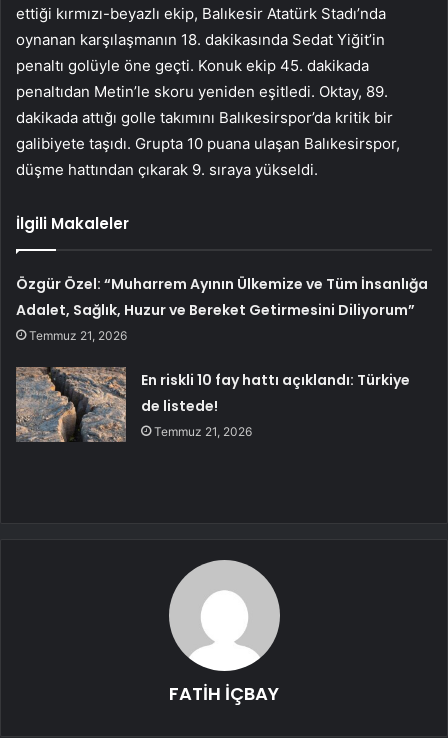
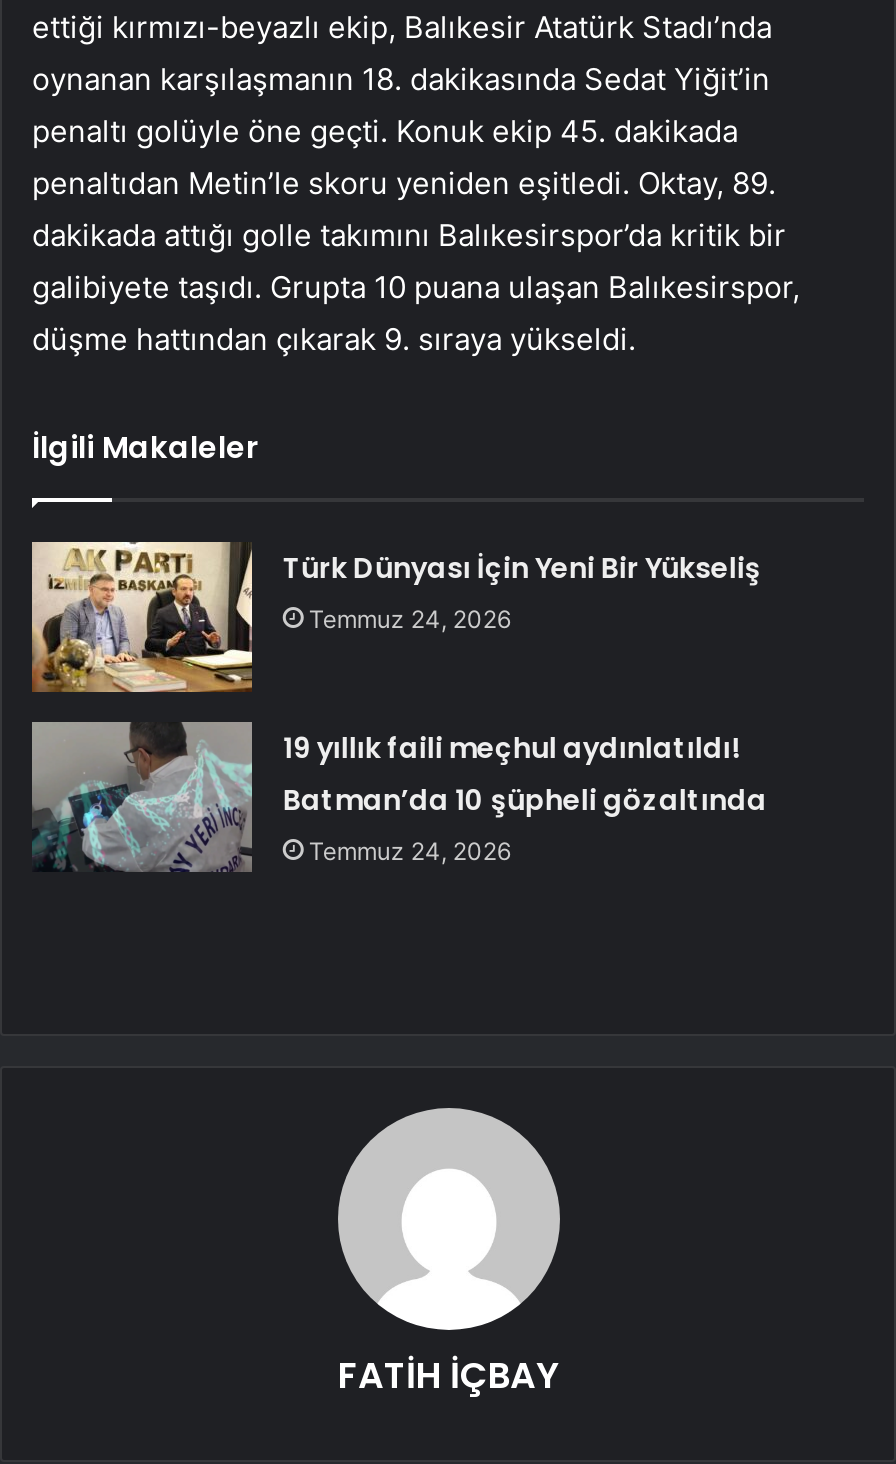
- Özgür Özel: “Muharrem Ayının Ülkemize ve Tüm İnsanlığa
- Adalet, Sağlık, Huzur ve Bereket Getirmesini Diliyorum”
- Temmuz 21, 2026
+ Türk Dünyası İçin Yeni Bir Yükseliş
+ Temmuz 24, 2026

- [image]
- En riskli 10 fay hattı açıklandı: Türkiye
- de listede!
- Temmuz 21, 2026
+ [image]
+ 19 yıllık faili meçhul aydınlatıldı!
+ Batman’da 10 şüpheli gözaltında
+ Temmuz 24, 2026
